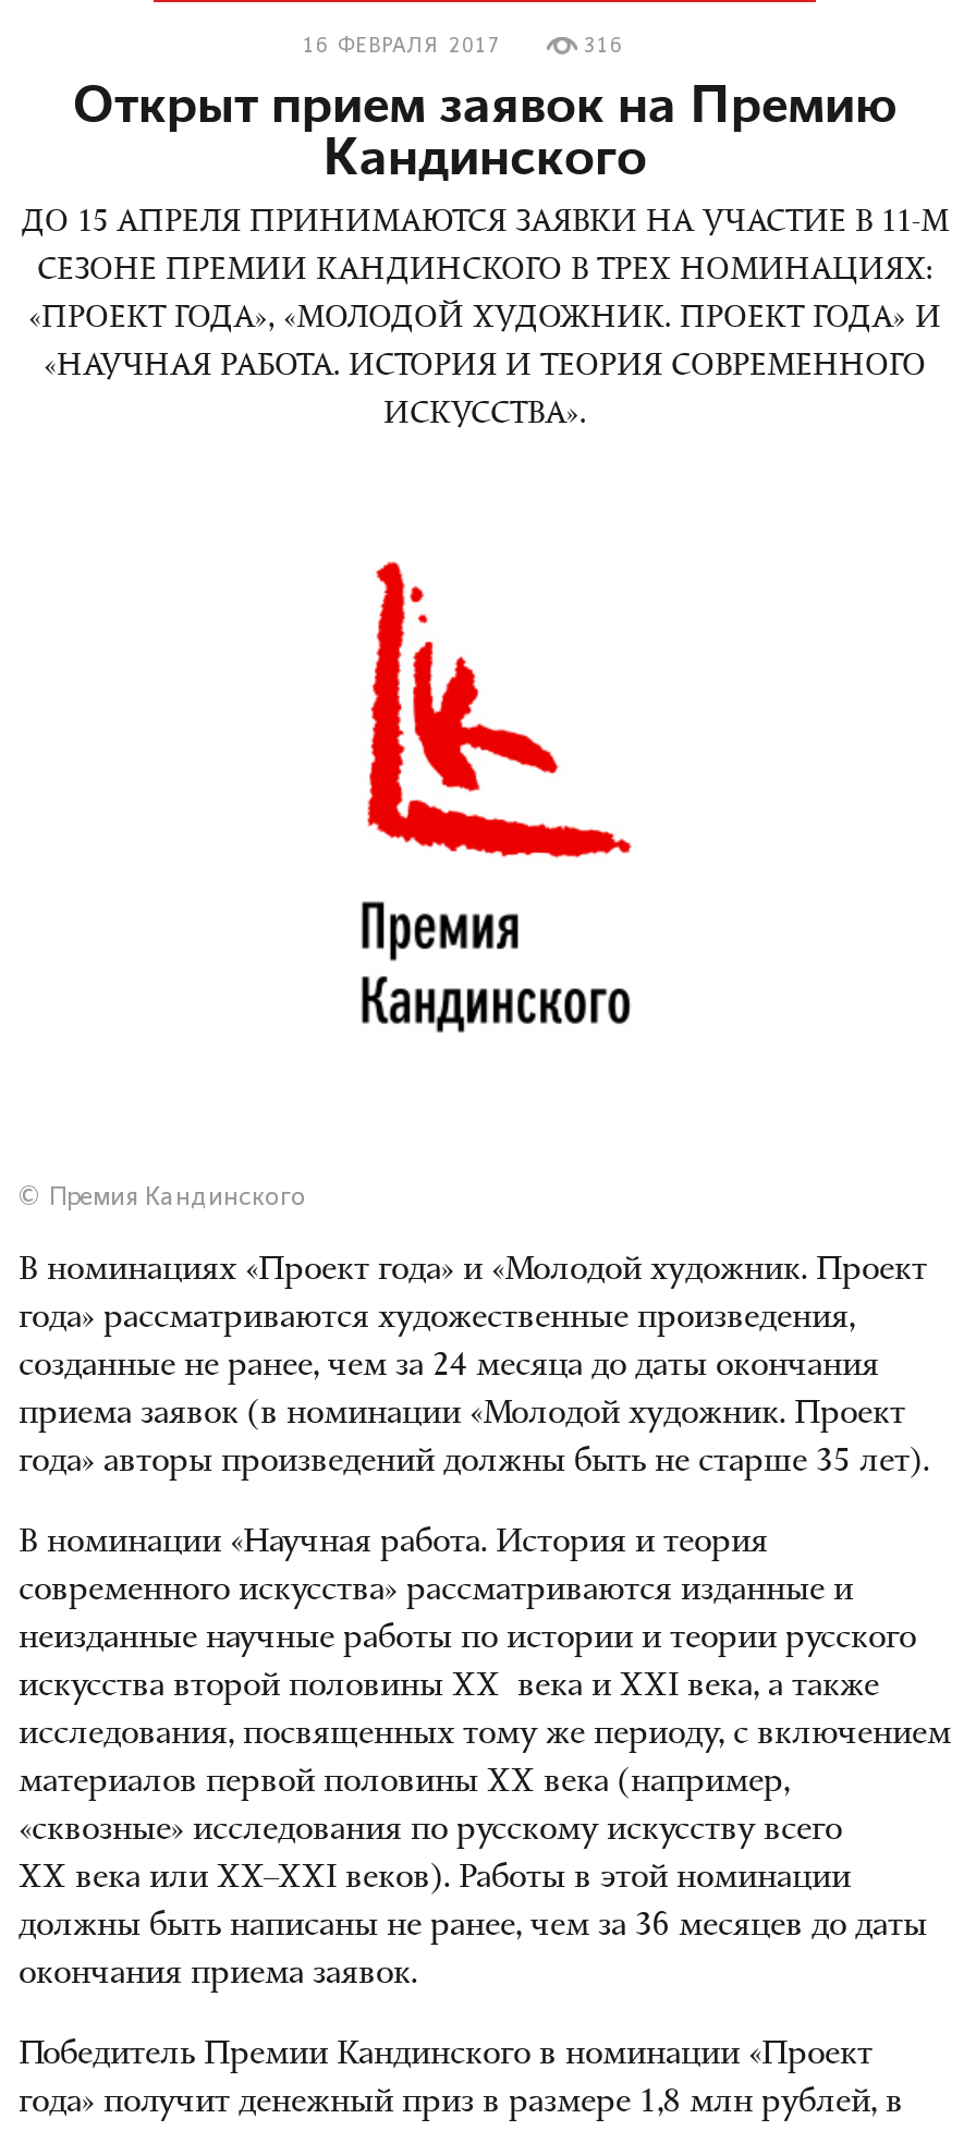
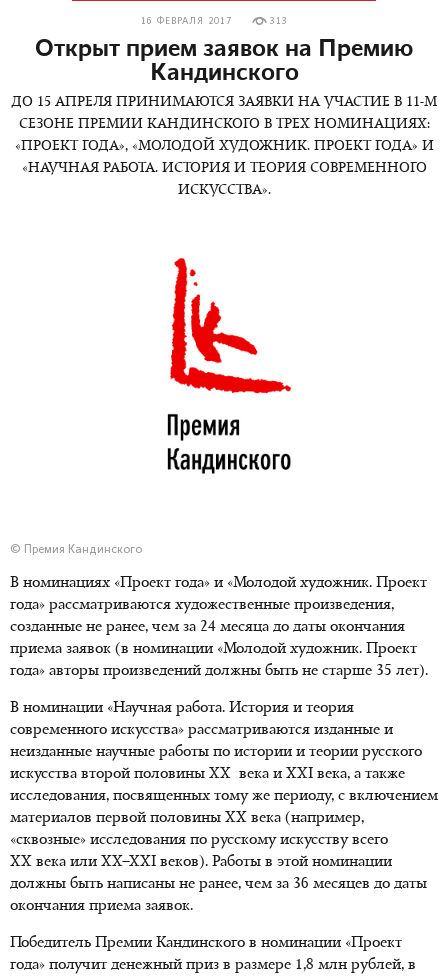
- 316
+ 313
